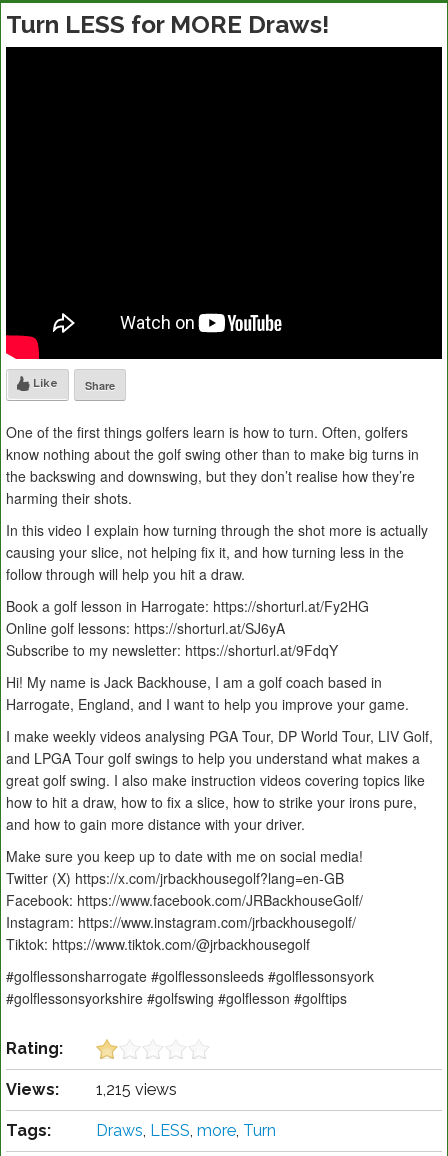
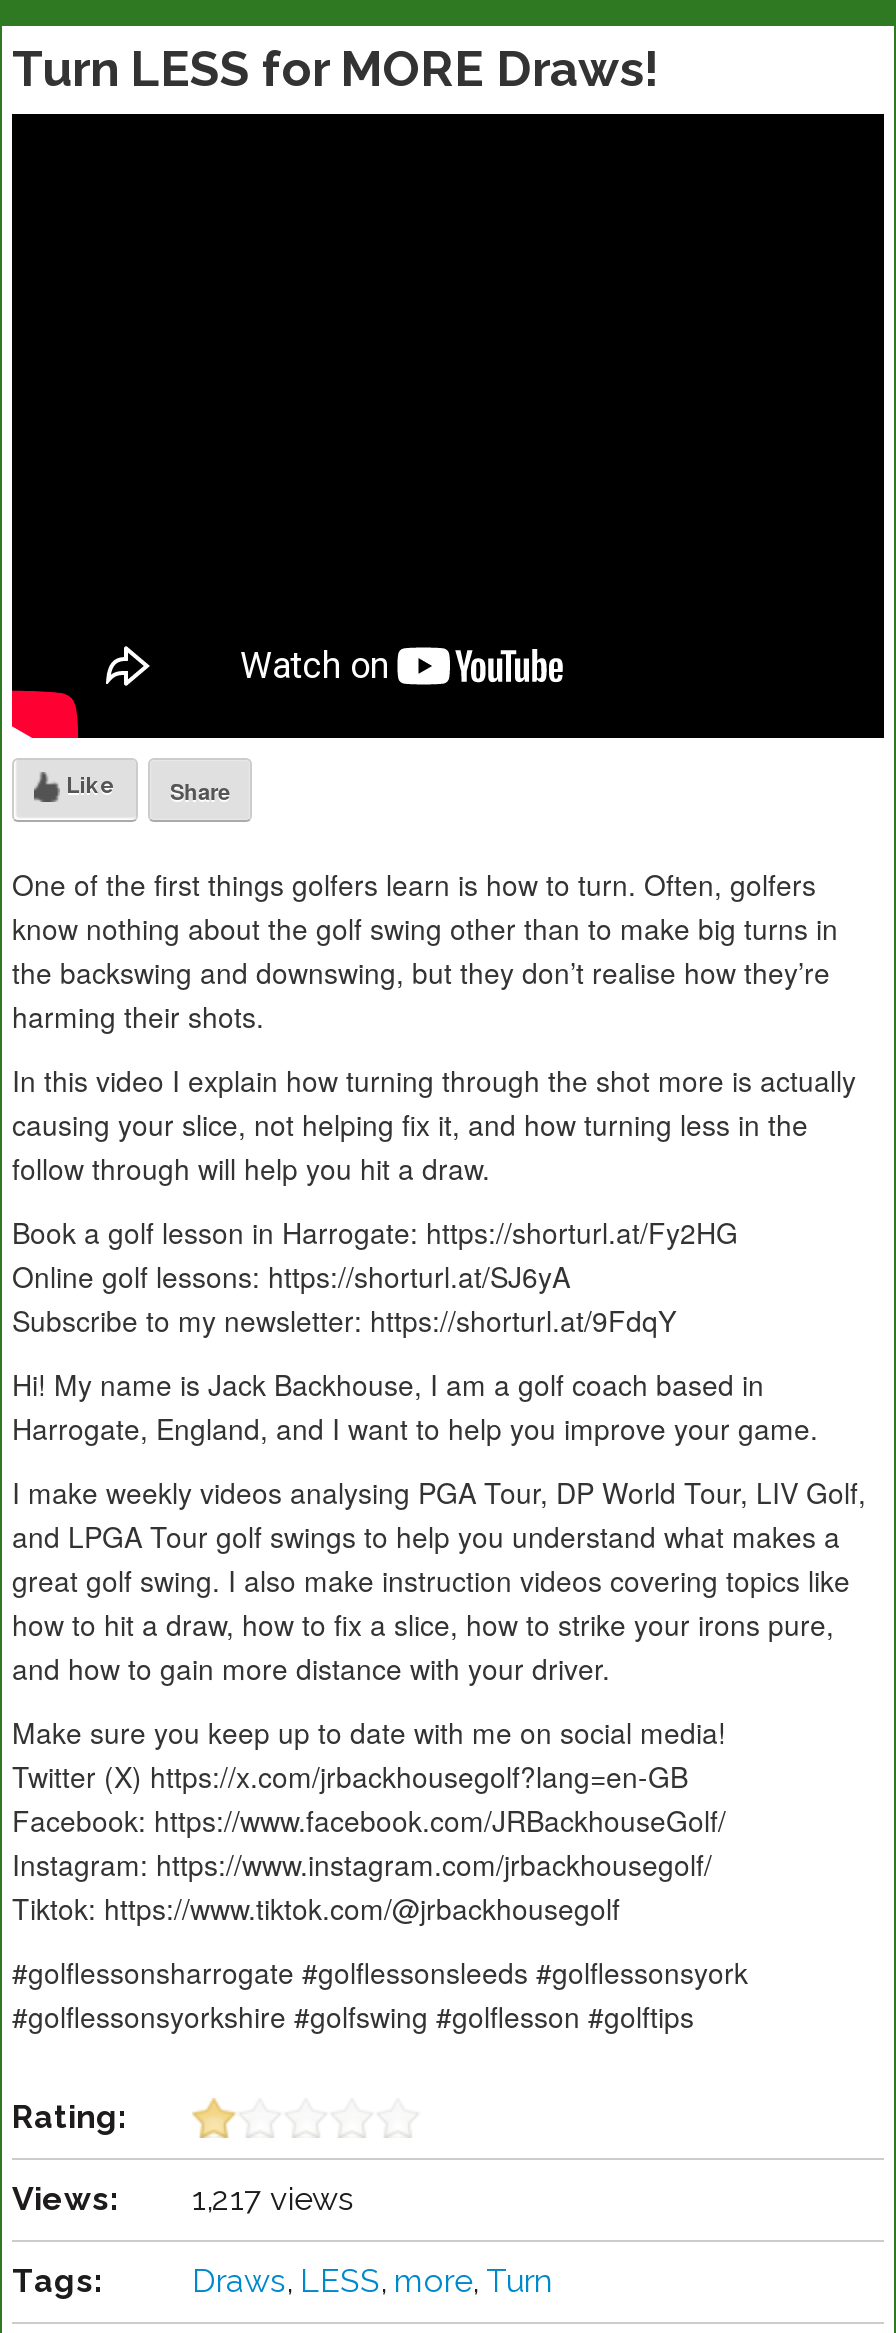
- Views: 1,215 views
+ Views: 1,217 views
